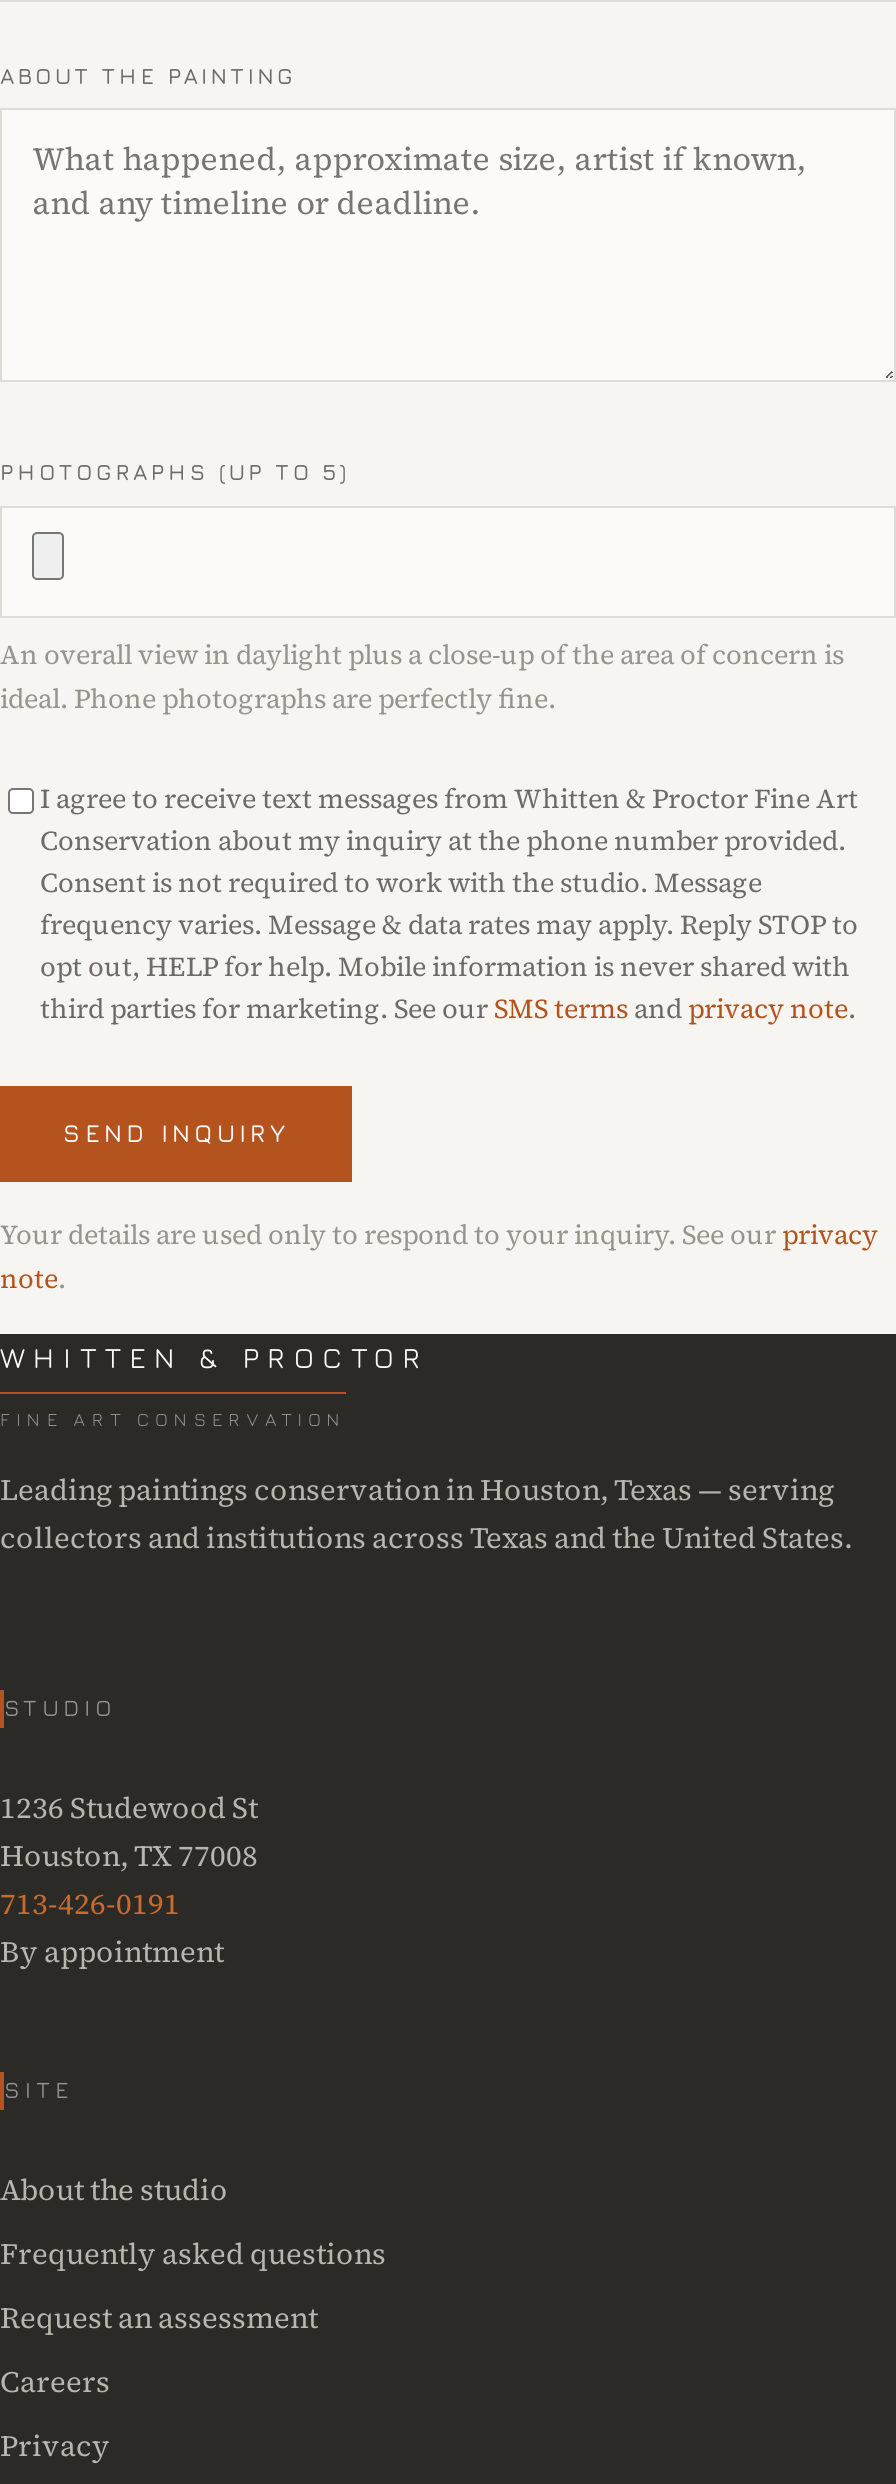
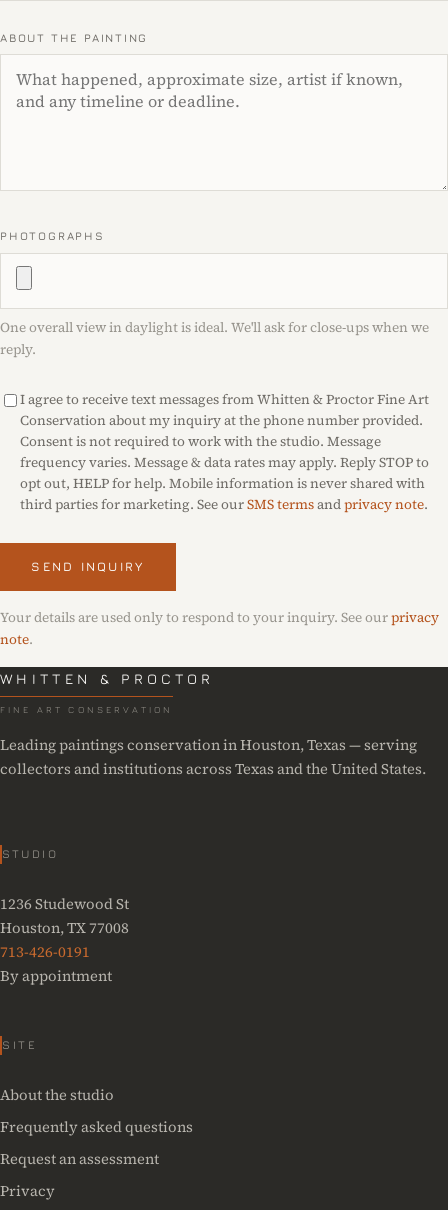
- PHOTOGRAPHS (UP TO 5)
+ PHOTOGRAPHS

- An overall view in daylight plus a close-up of the area of concern is
- ideal. Phone photographs are perfectly fine.
+ One overall view in daylight is ideal. We'll ask for close-ups when we
+ reply.

- Careers
